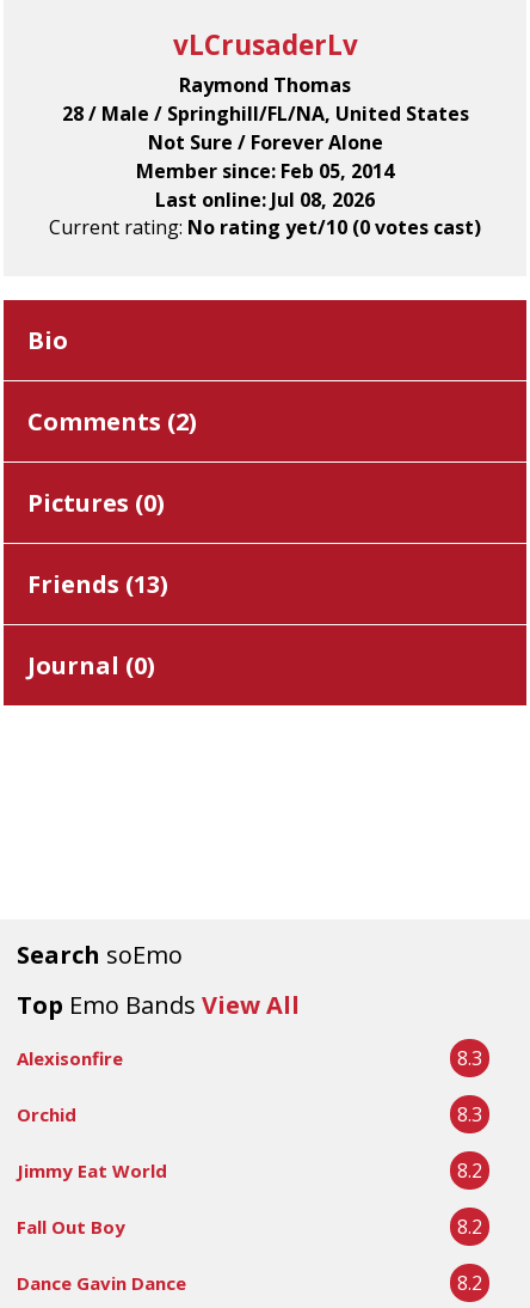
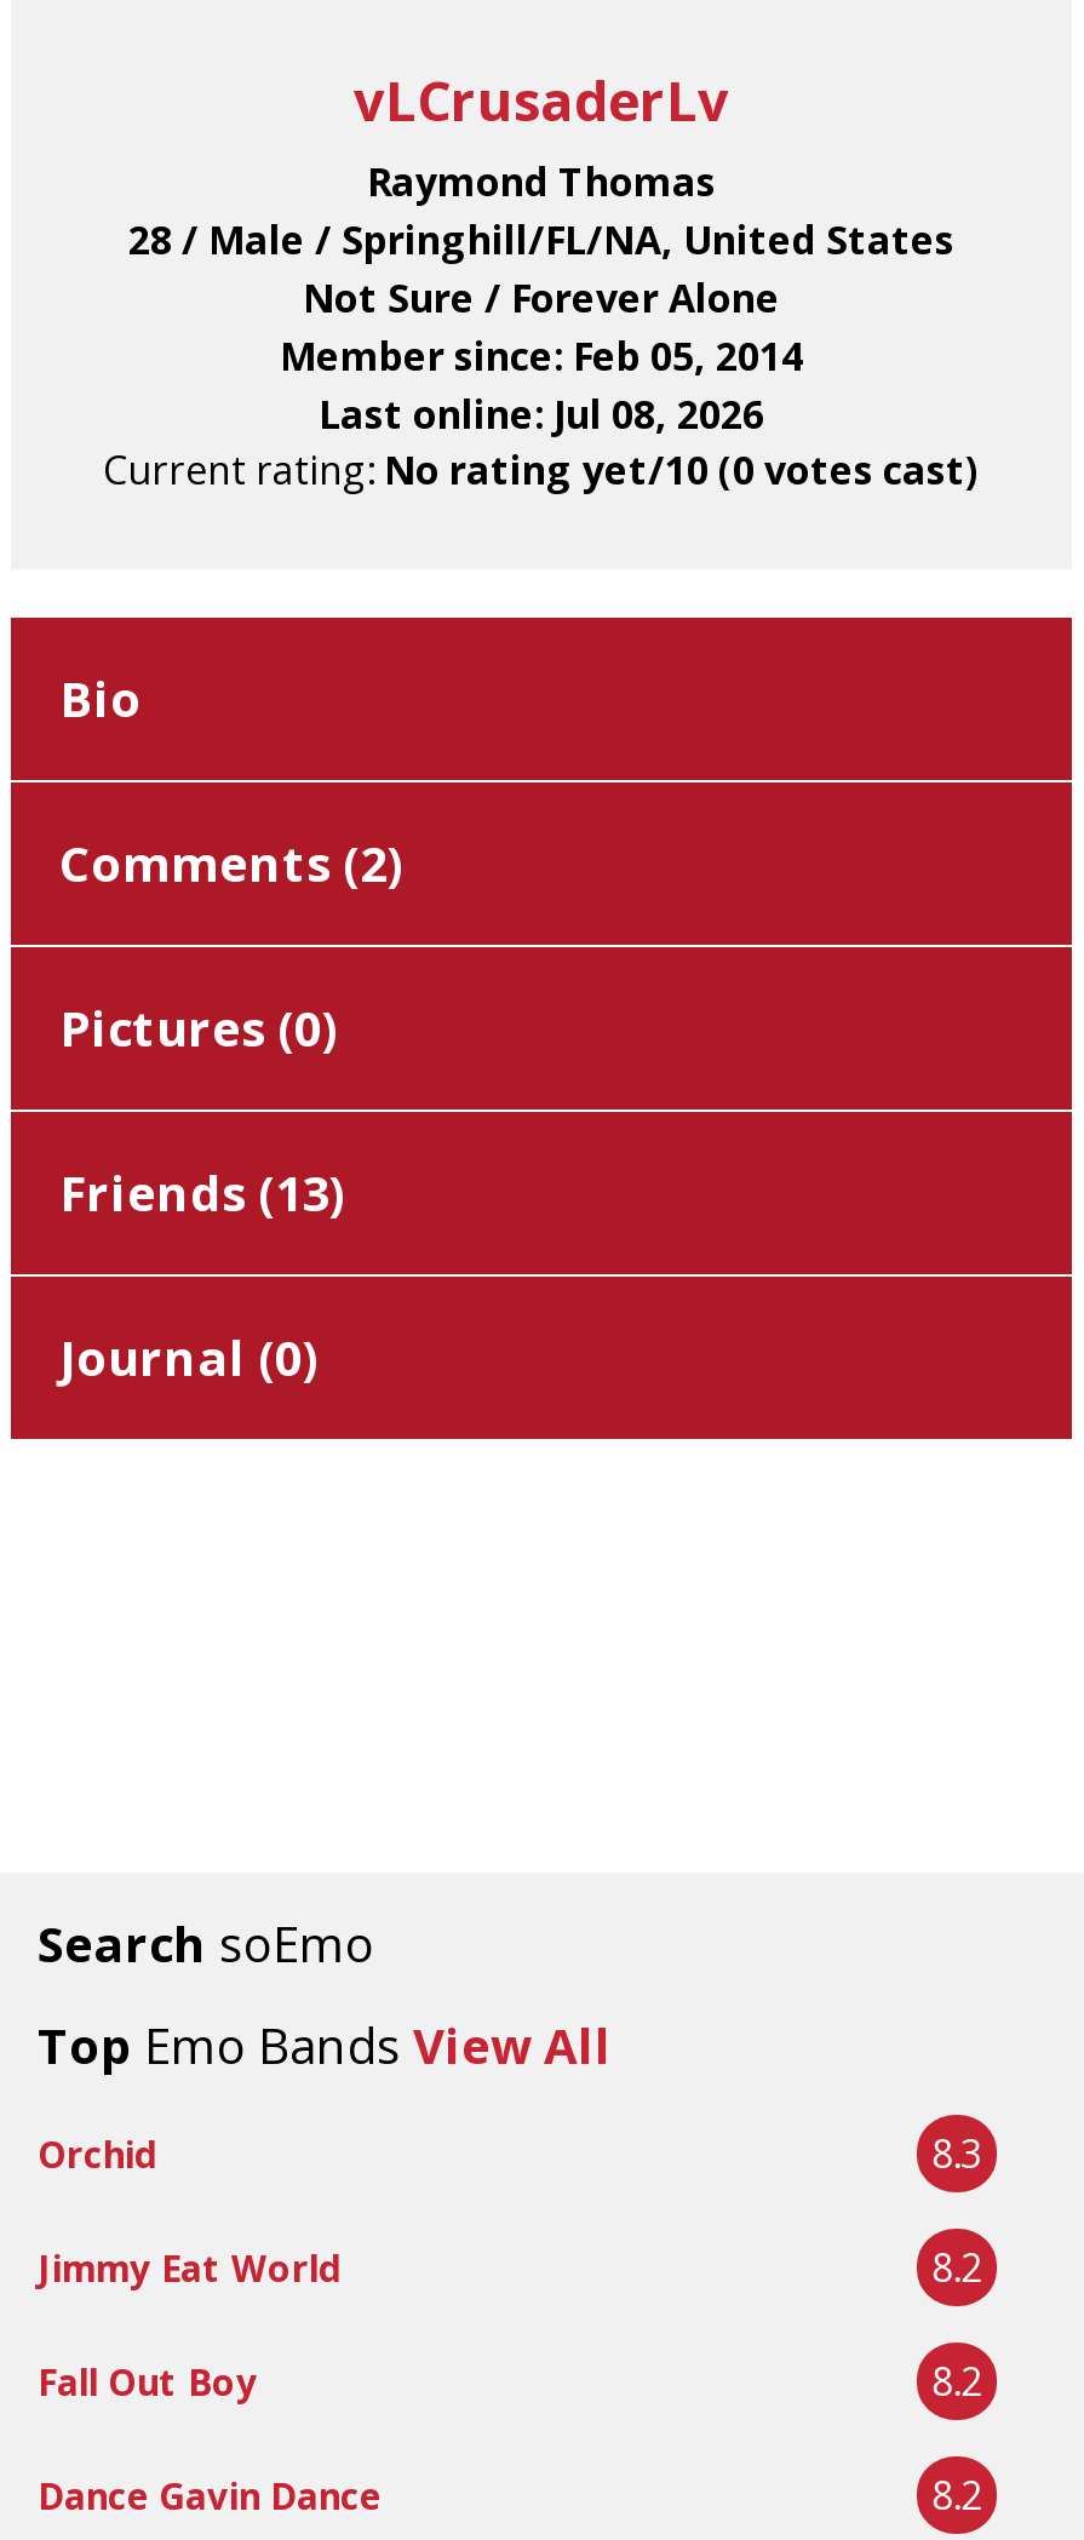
- Alexisonfire
- 8.3
